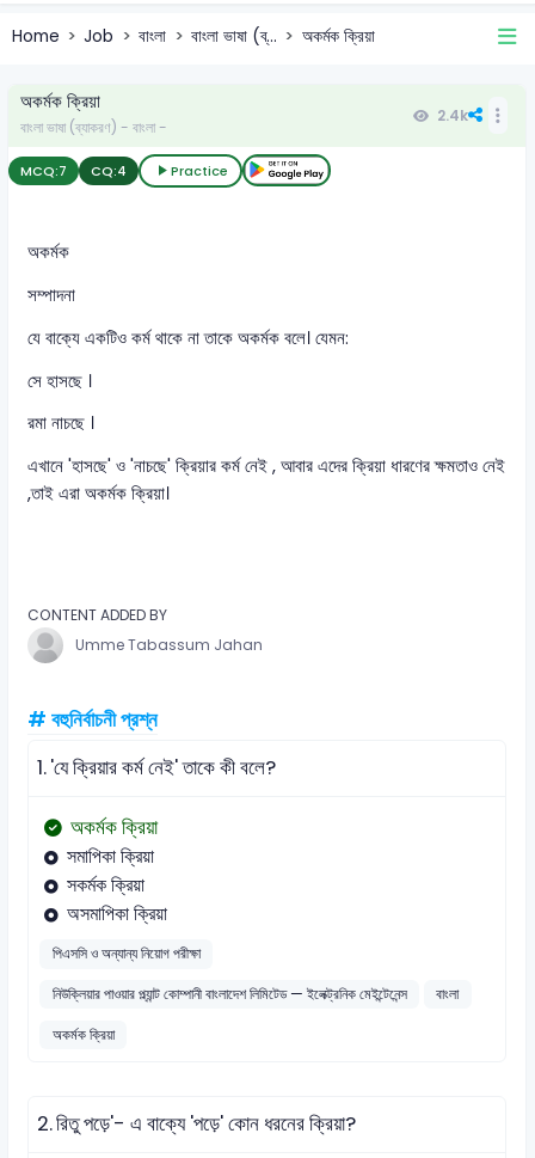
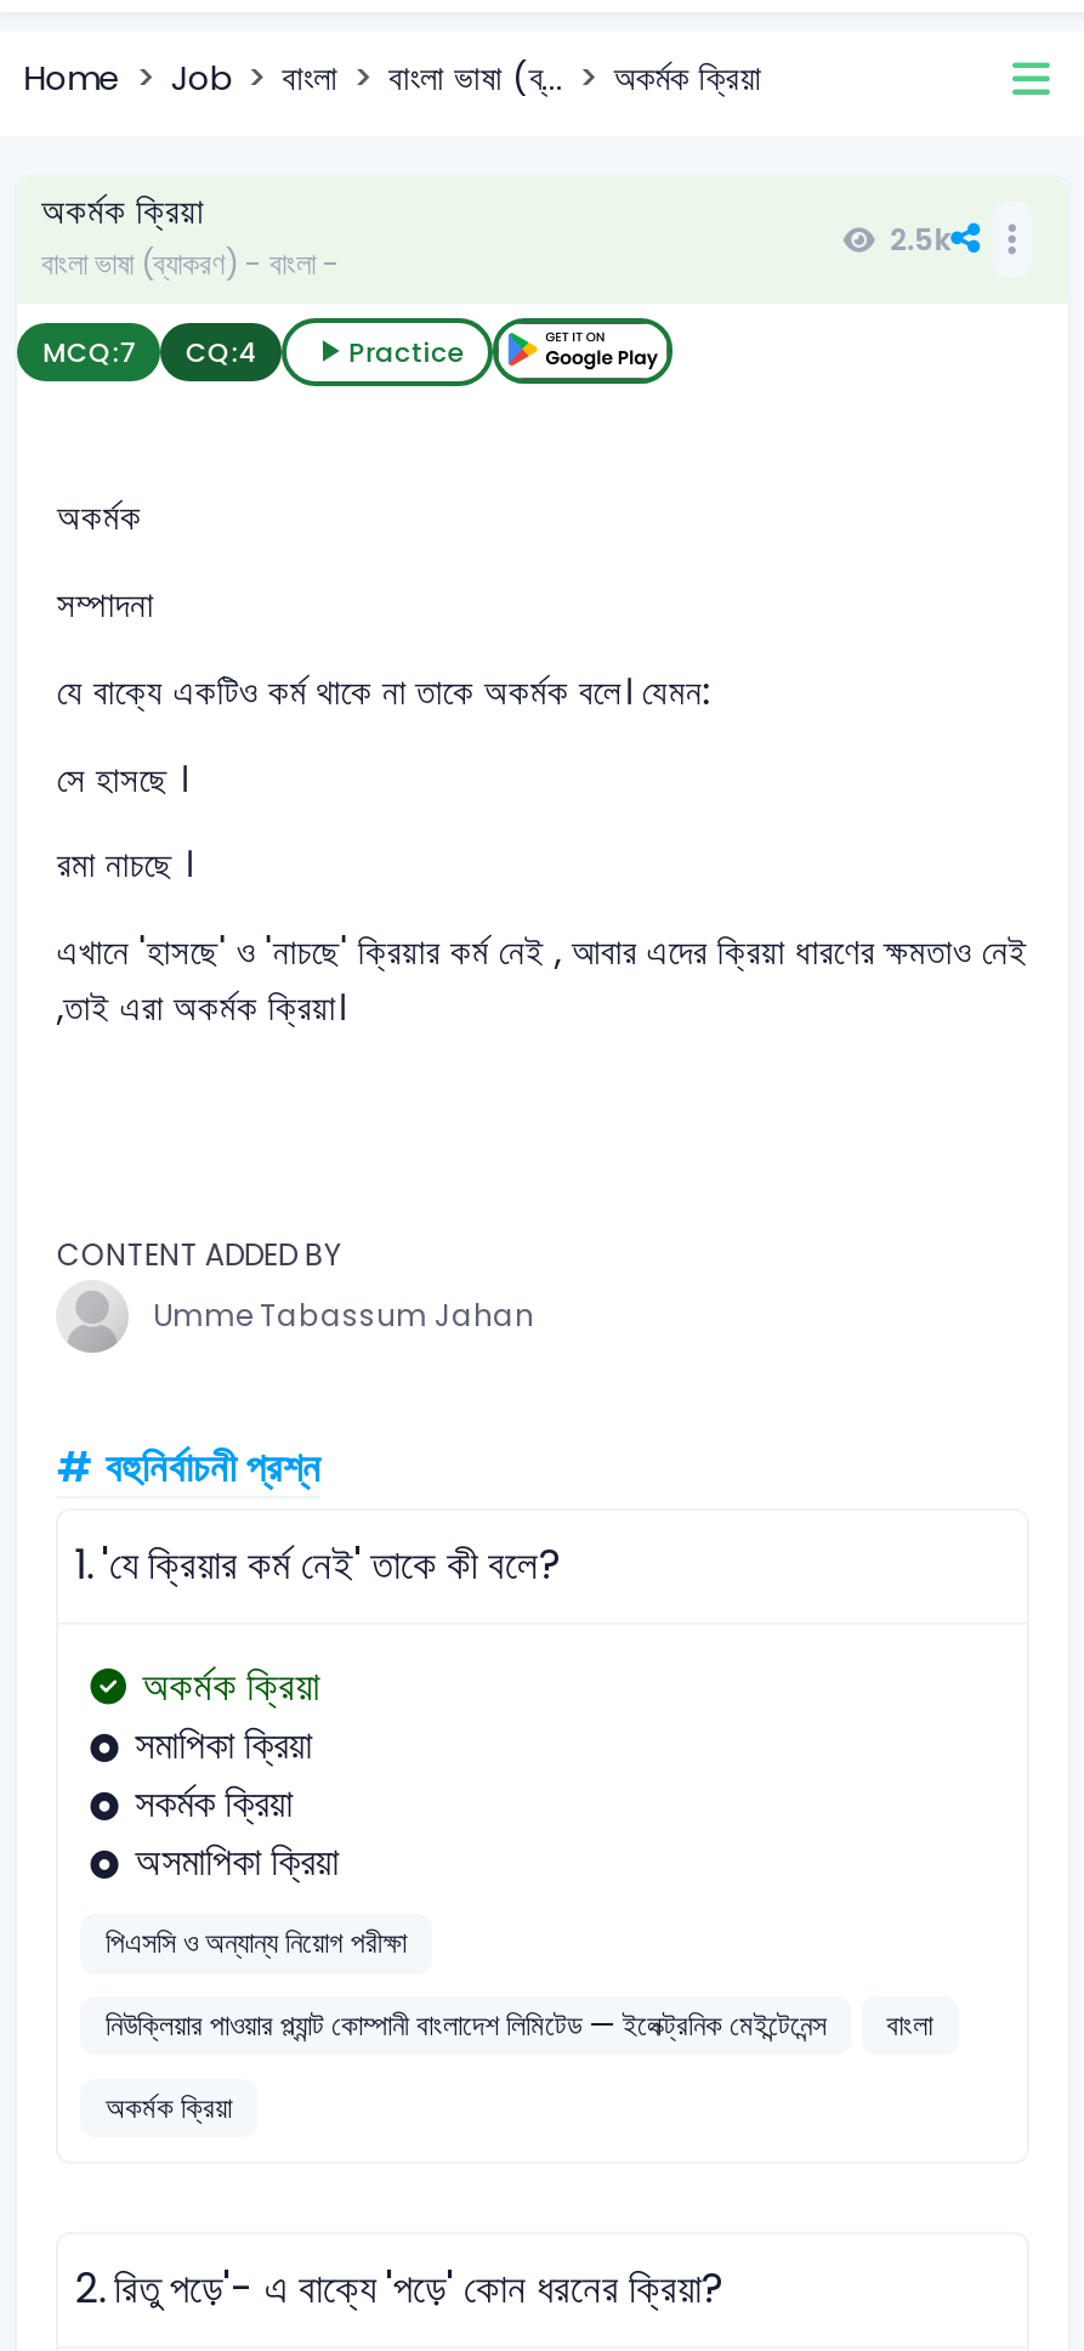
- 2.4k
+ 2.5k
